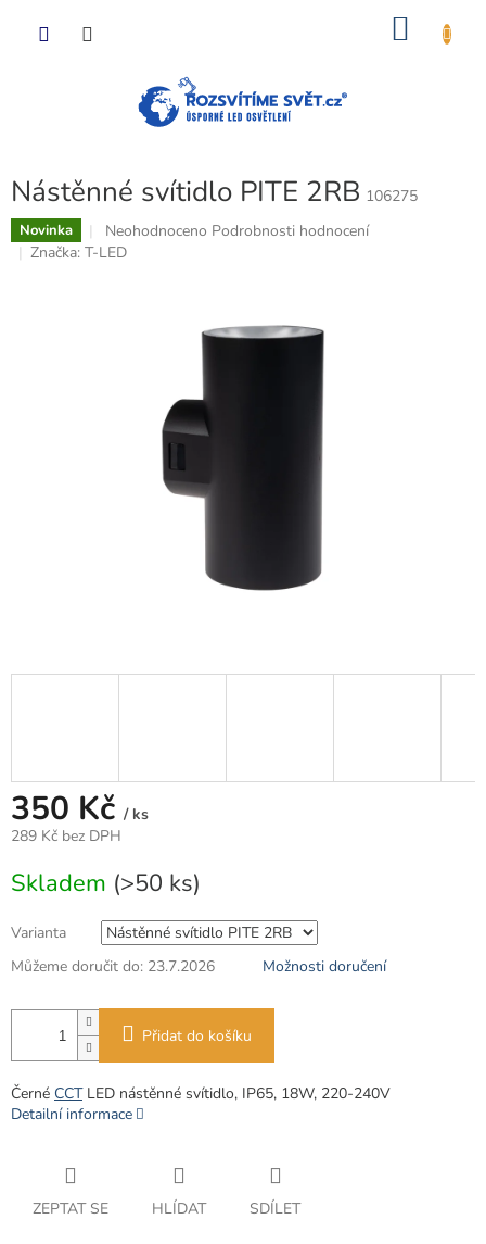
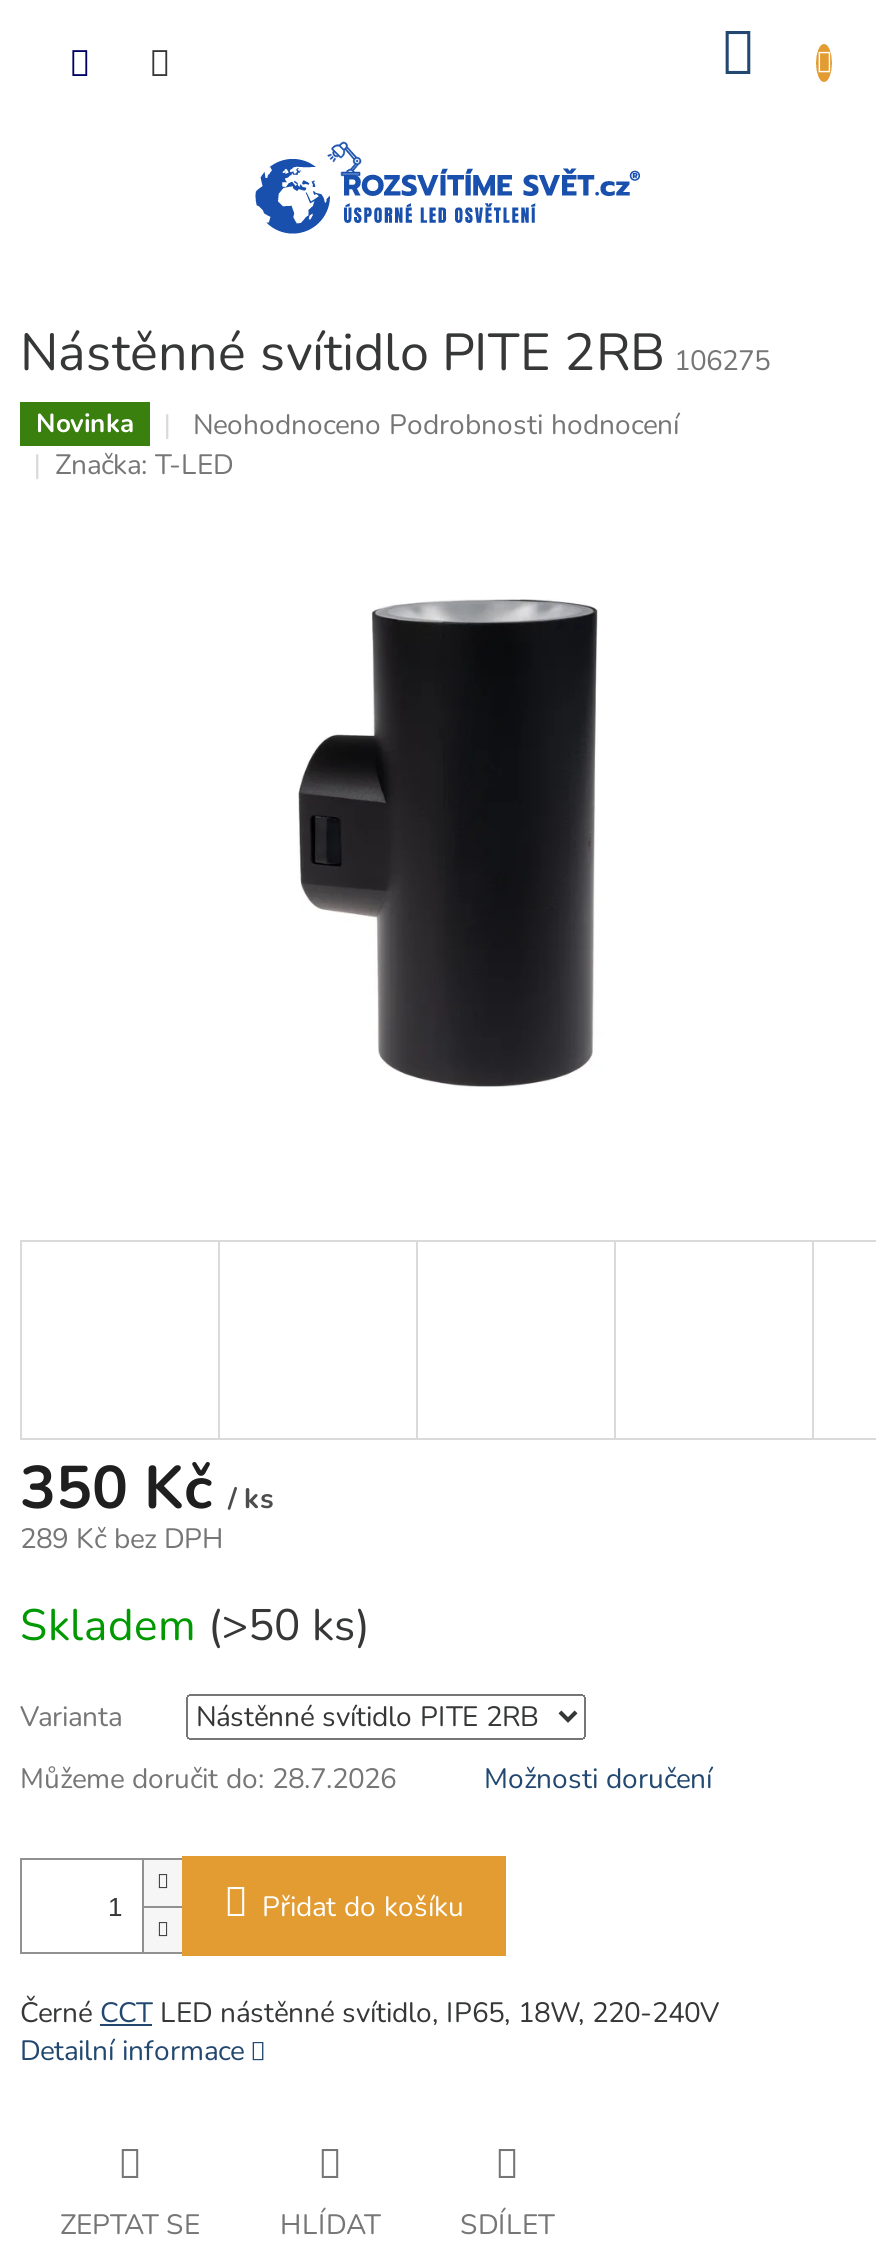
- Můžeme doručit do: 23.7.2026
+ Můžeme doručit do: 28.7.2026
